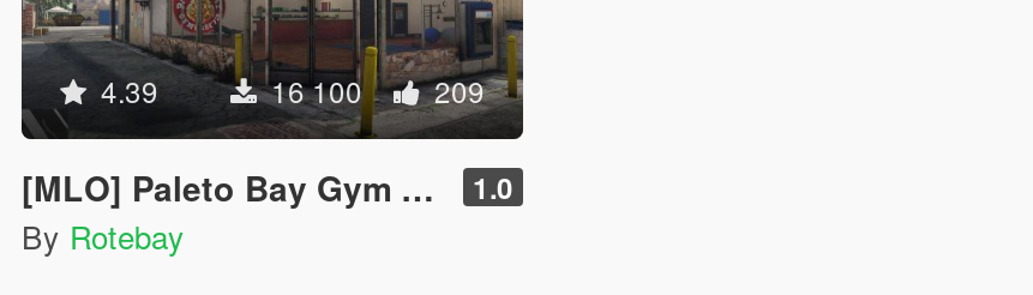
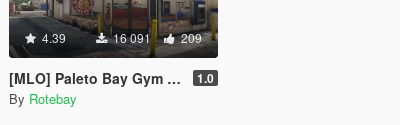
- 16 100 209
+ 16 091 209
